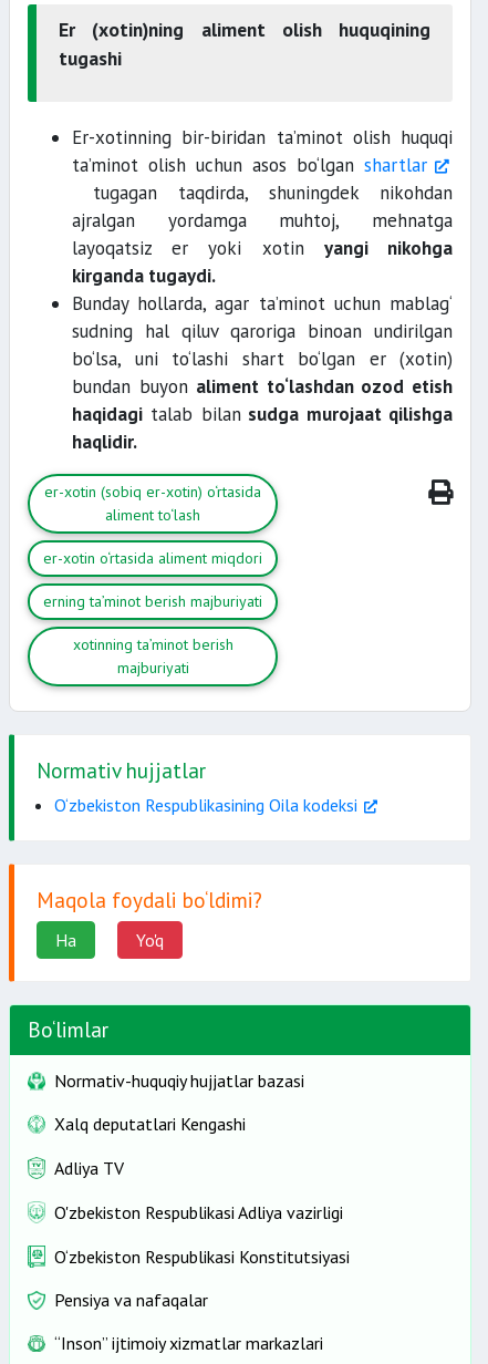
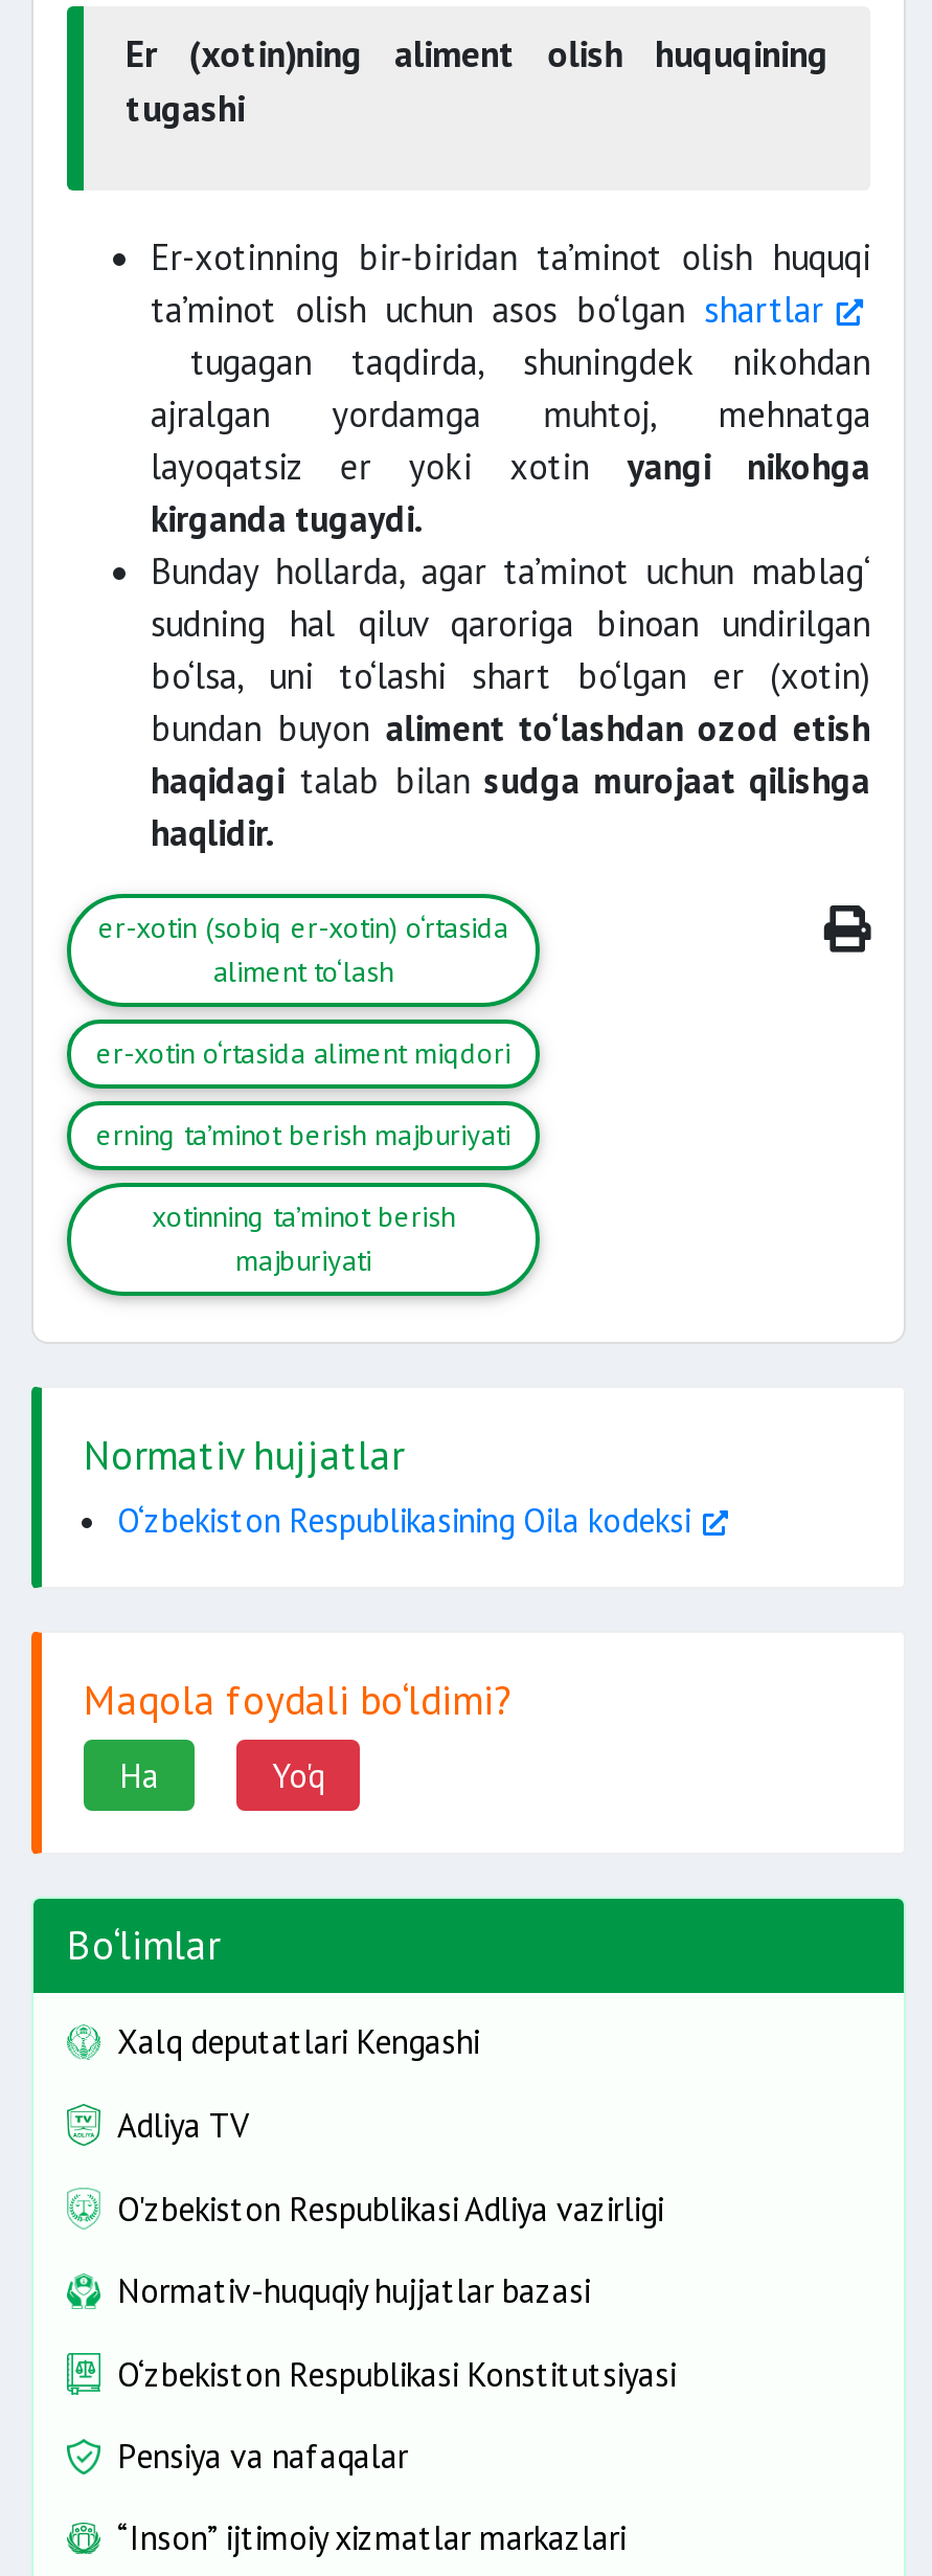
moved down: Normativ-huquqiy hujjatlar bazasi

moved up: Xalq deputatlari Kengashi | Adliya TV | O'zbekiston Respublikasi Adliya vazirligi
